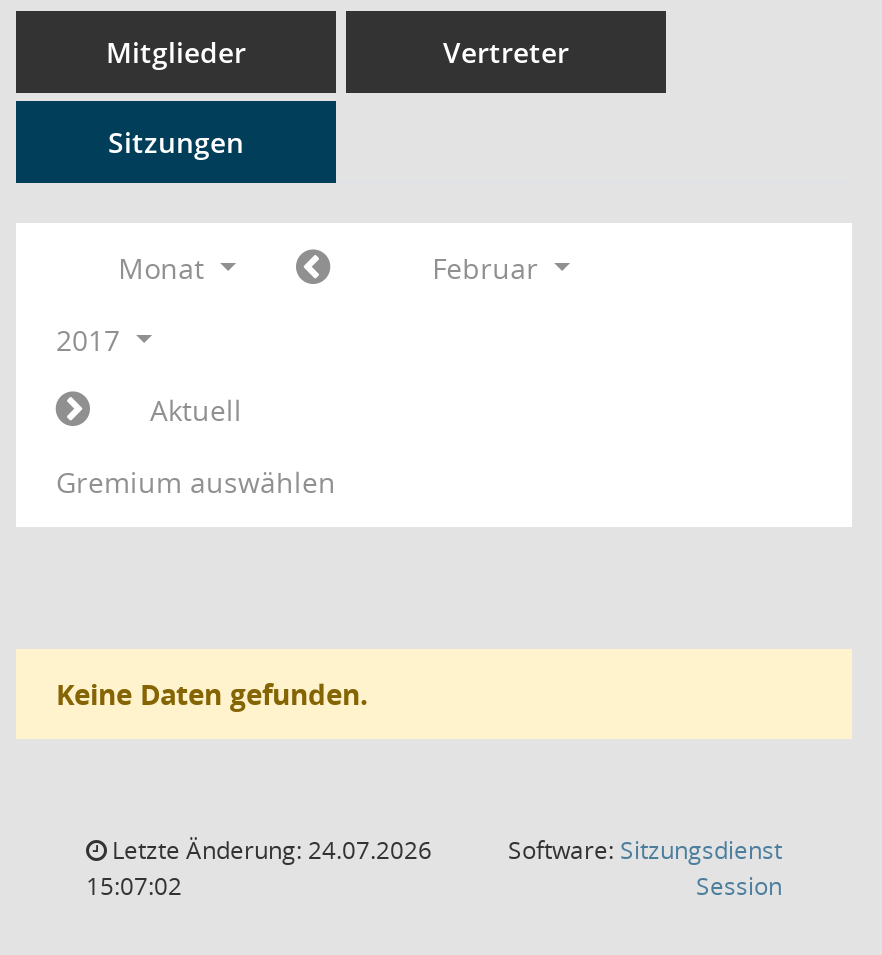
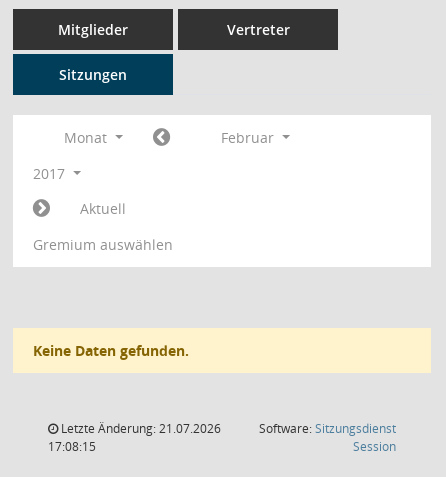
- Letzte Änderung: 24.07.2026
+ Letzte Änderung: 21.07.2026

- 15:07:02
+ 17:08:15
